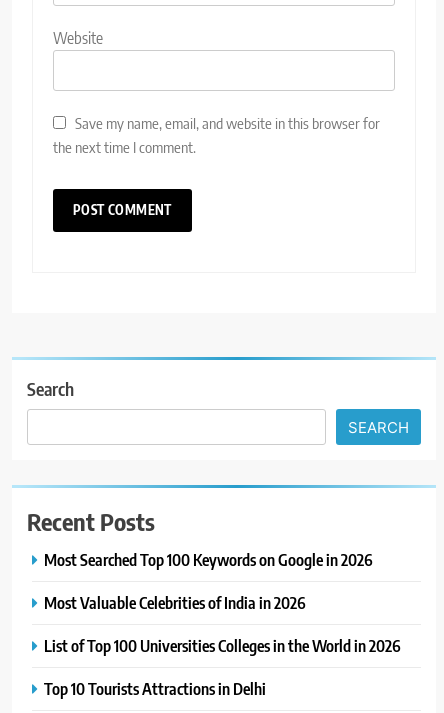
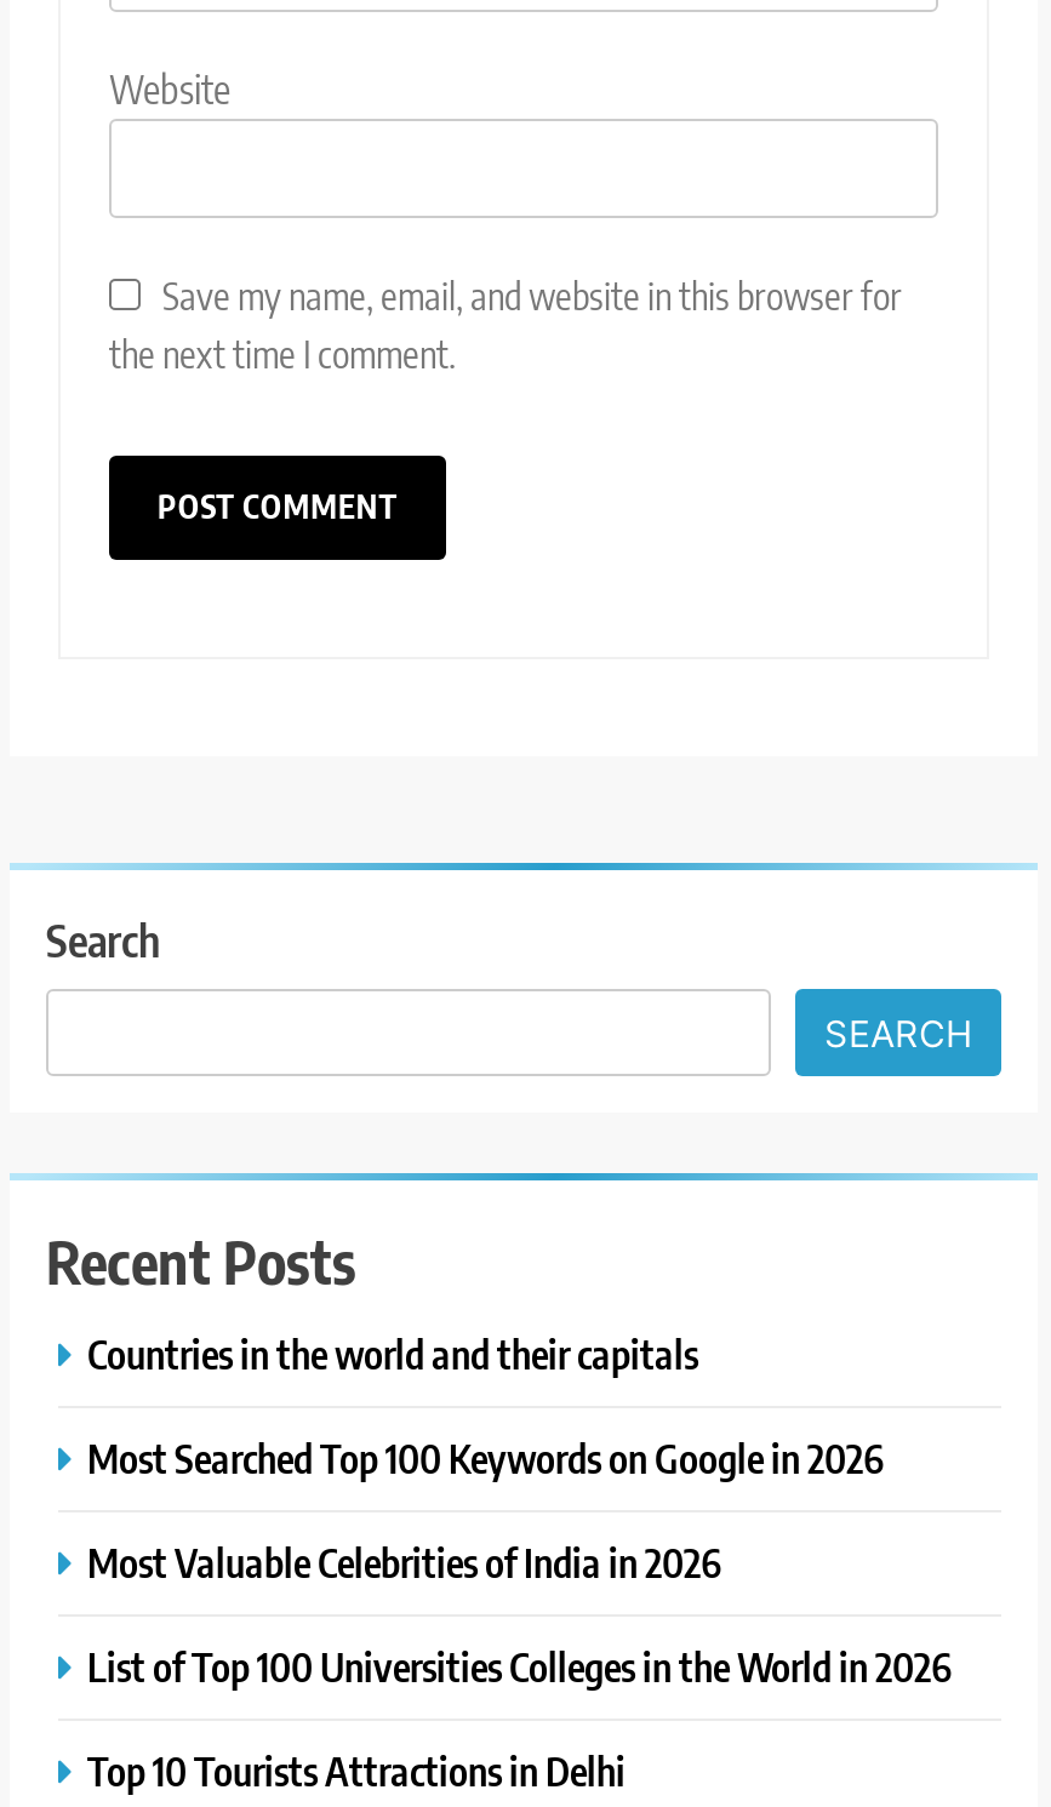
+ Countries in the world and their capitals
